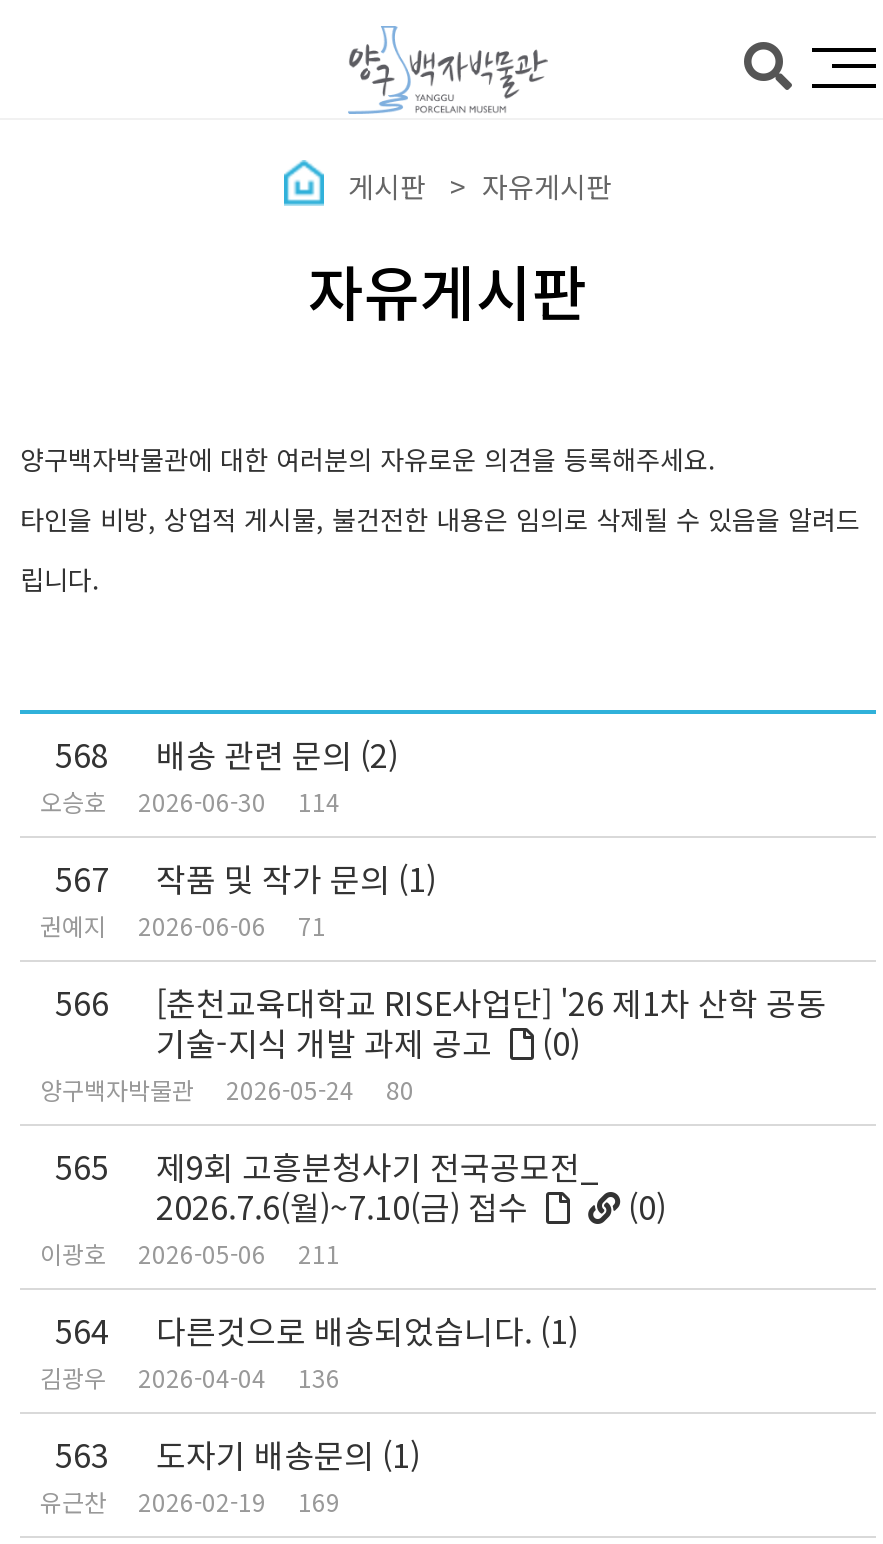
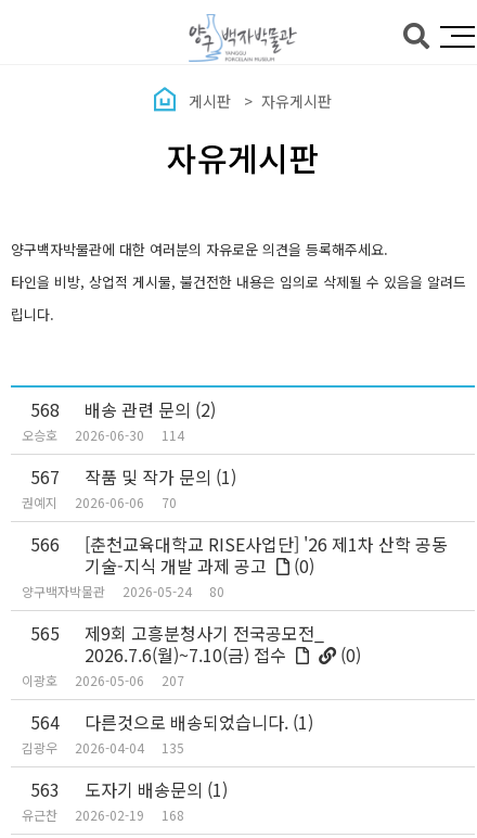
- 권예지 2026-06-06 71
+ 권예지 2026-06-06 70

- 이광호 2026-05-06 211
+ 이광호 2026-05-06 207

- 김광우 2026-04-04 136
+ 김광우 2026-04-04 135

- 유근찬 2026-02-19 169
+ 유근찬 2026-02-19 168
